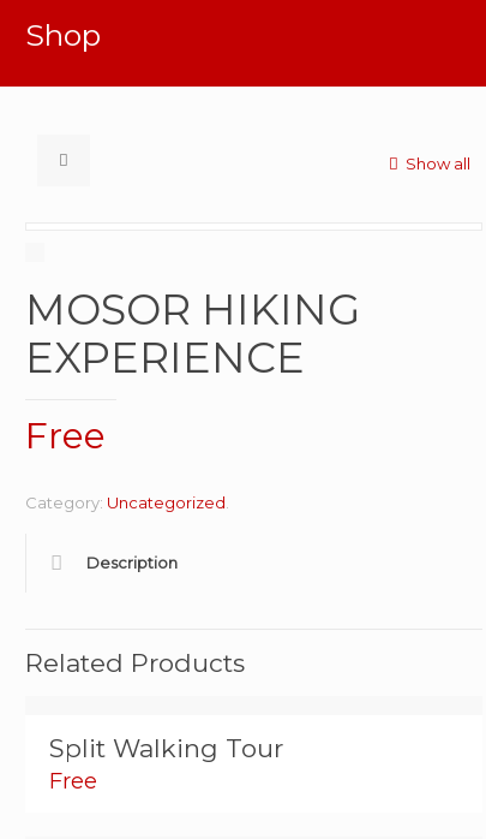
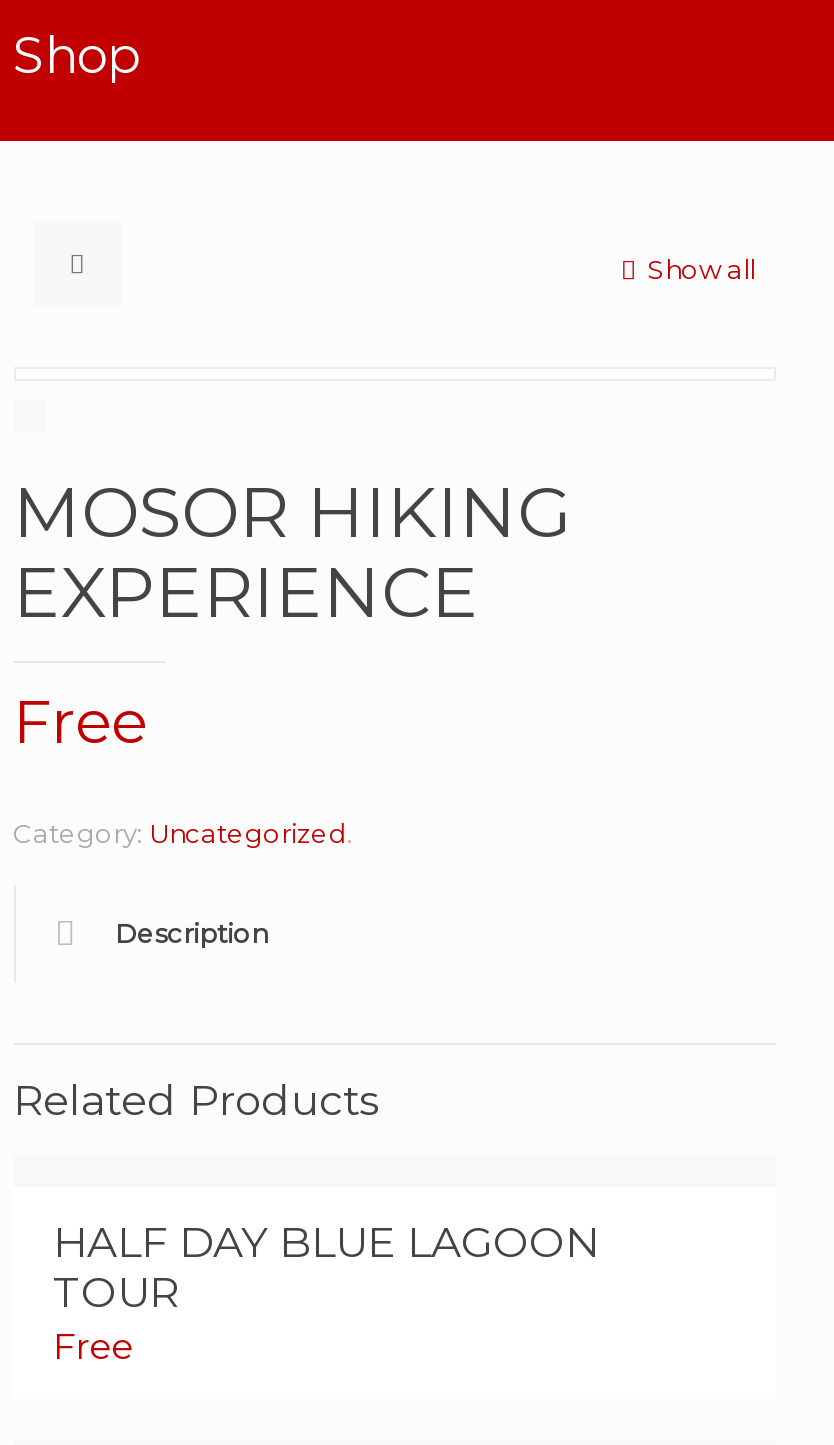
- Split Walking Tour
+ HALF DAY BLUE LAGOON
+ TOUR
